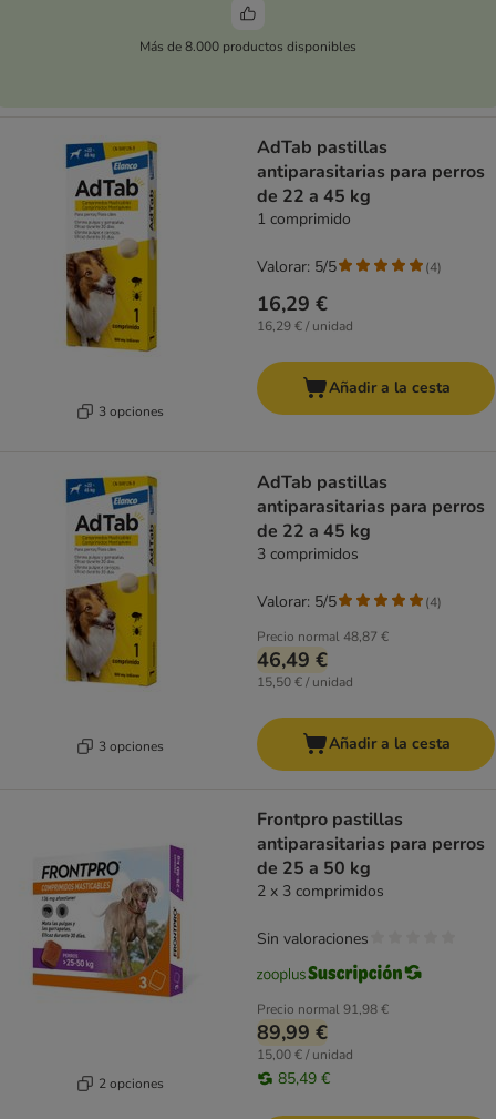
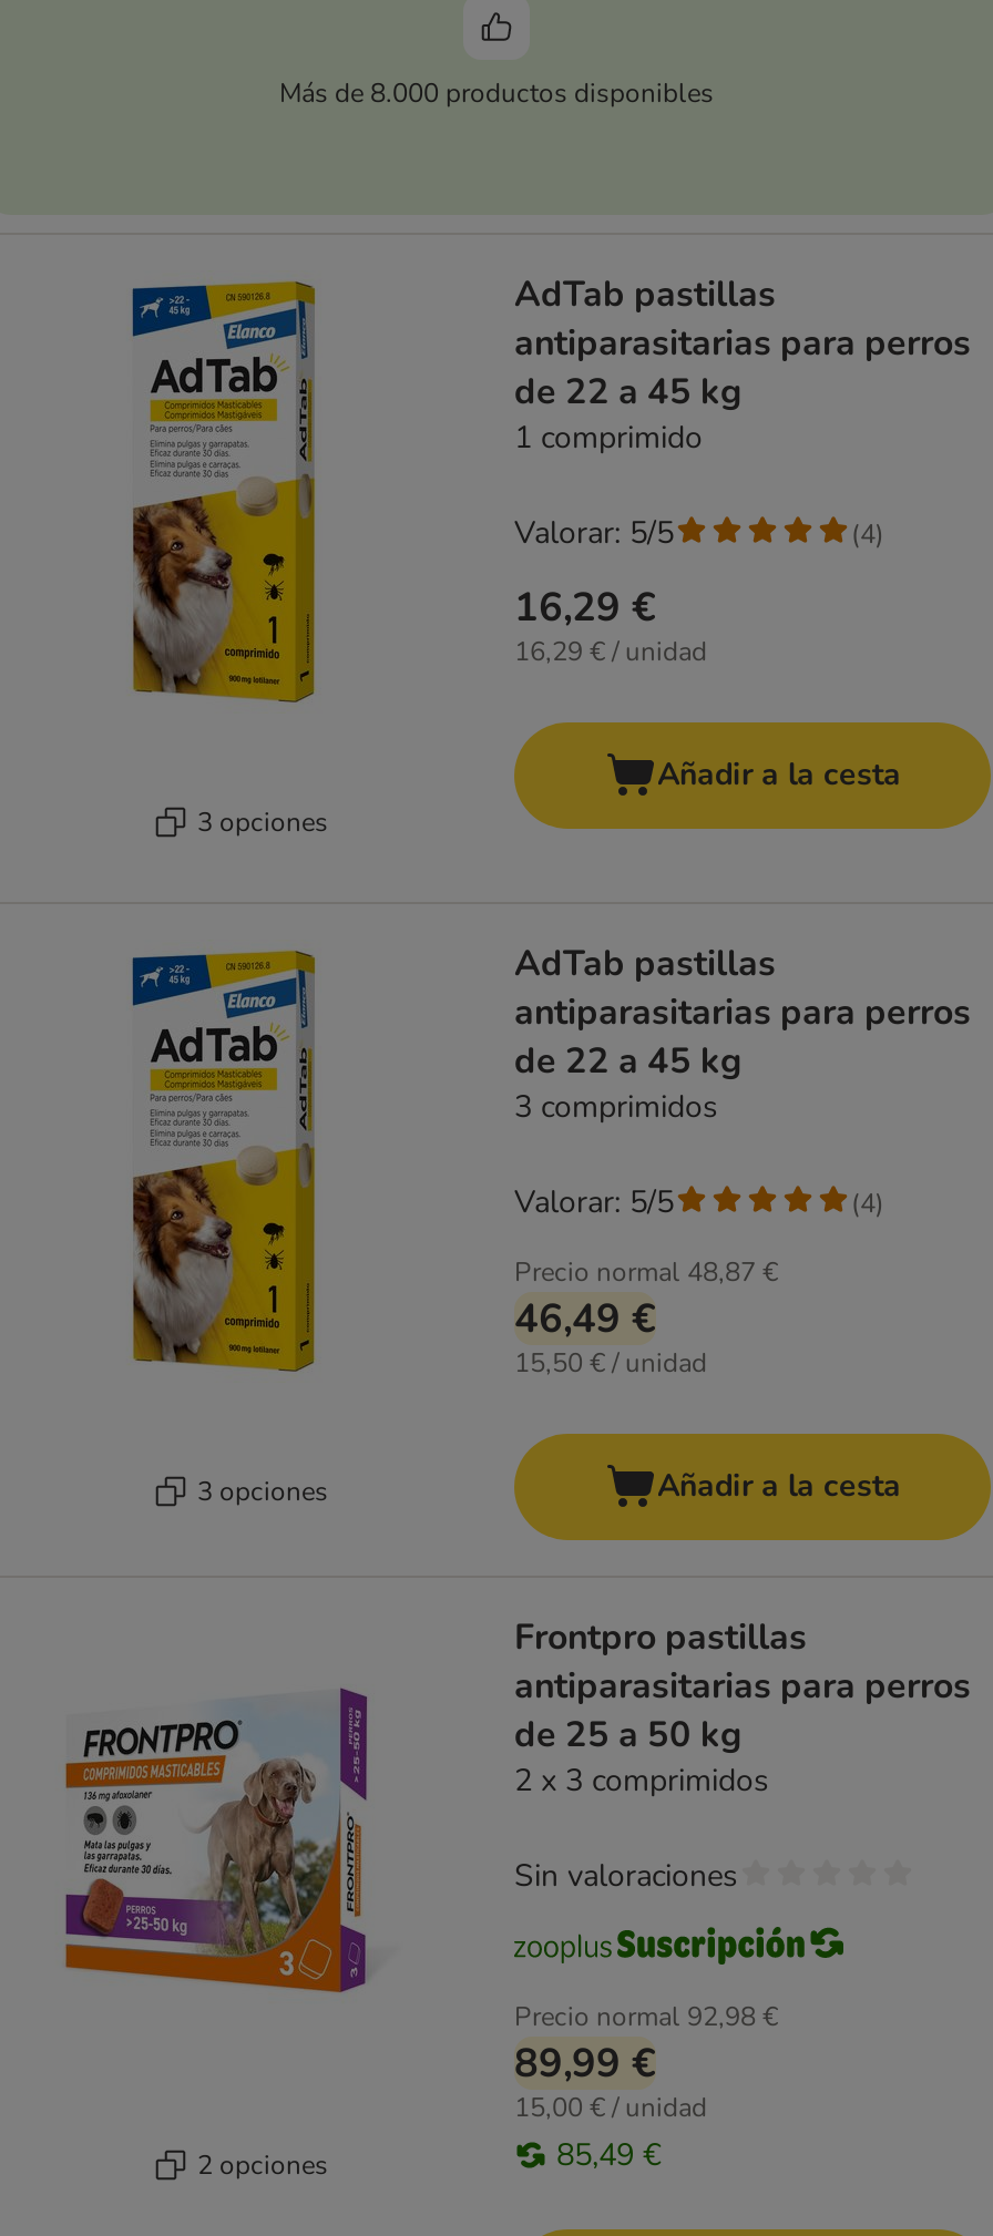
- Precio normal 91,98 €
+ Precio normal 92,98 €
